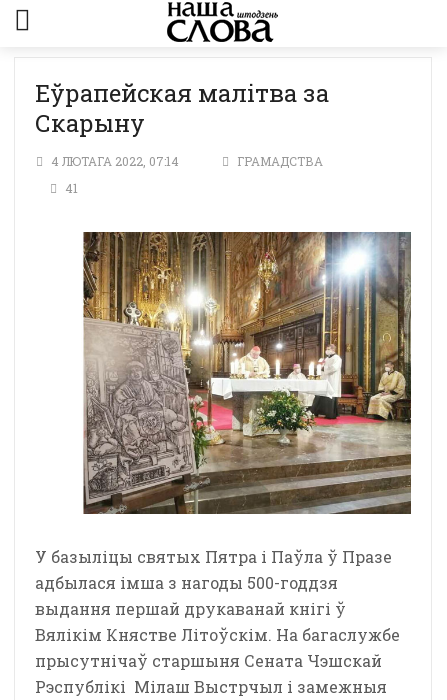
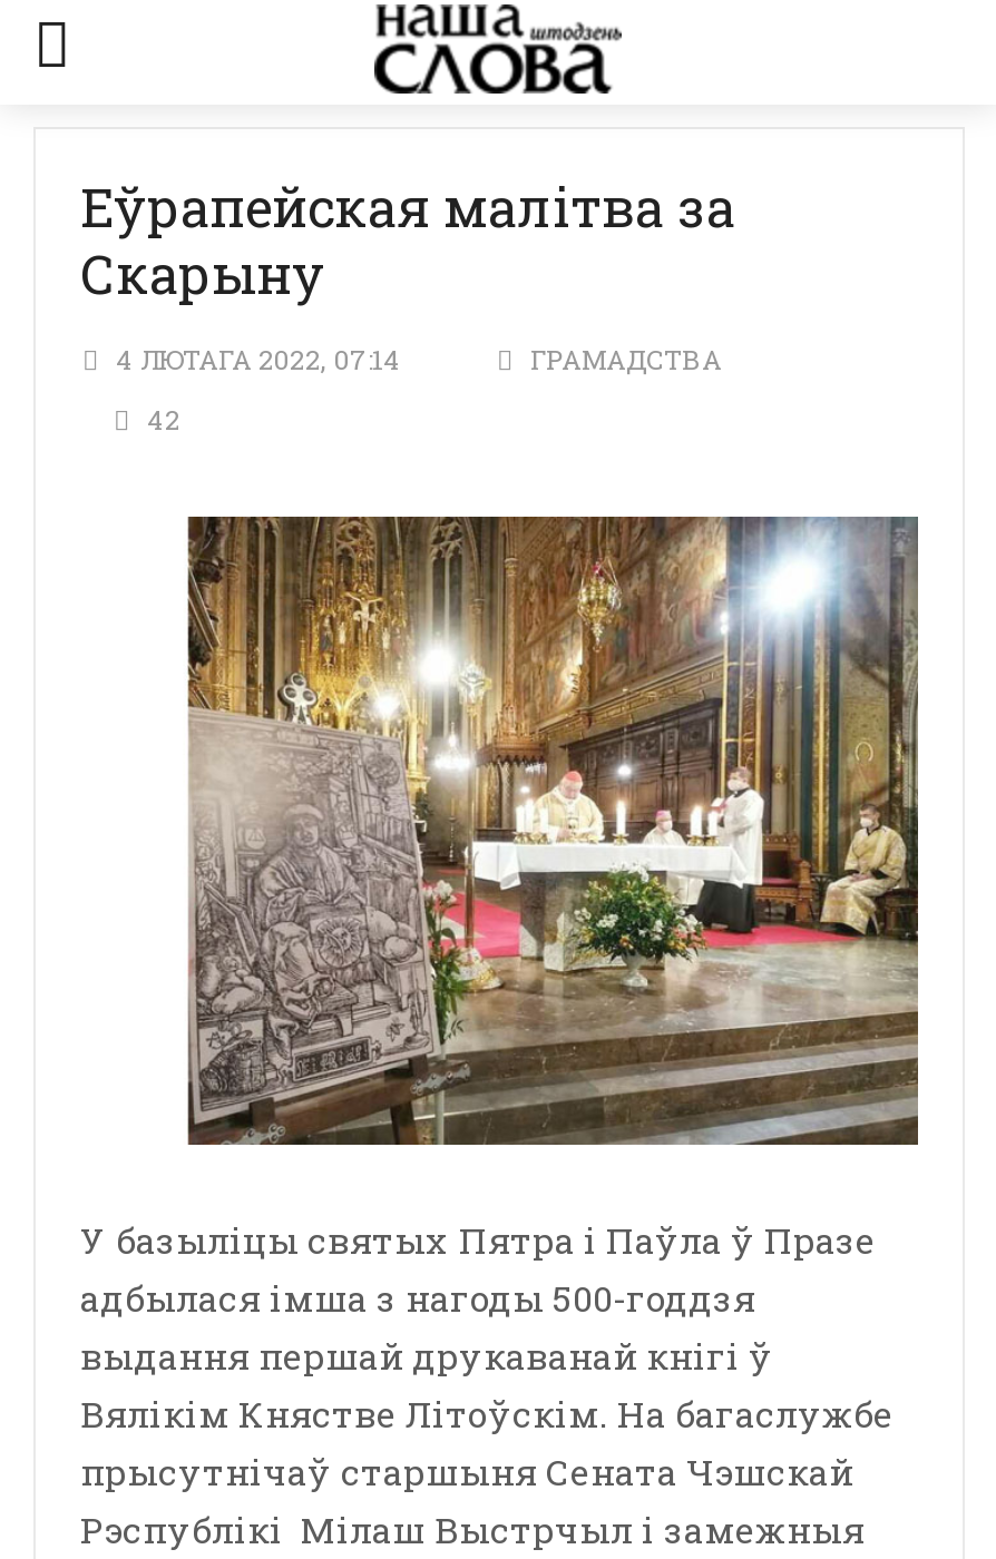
- 41
+ 42
